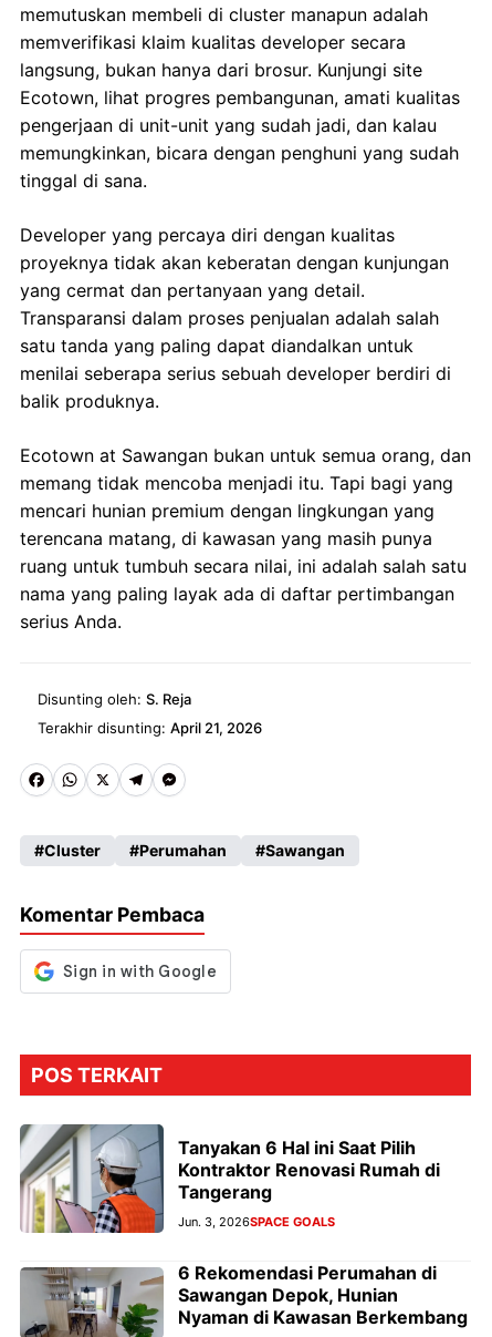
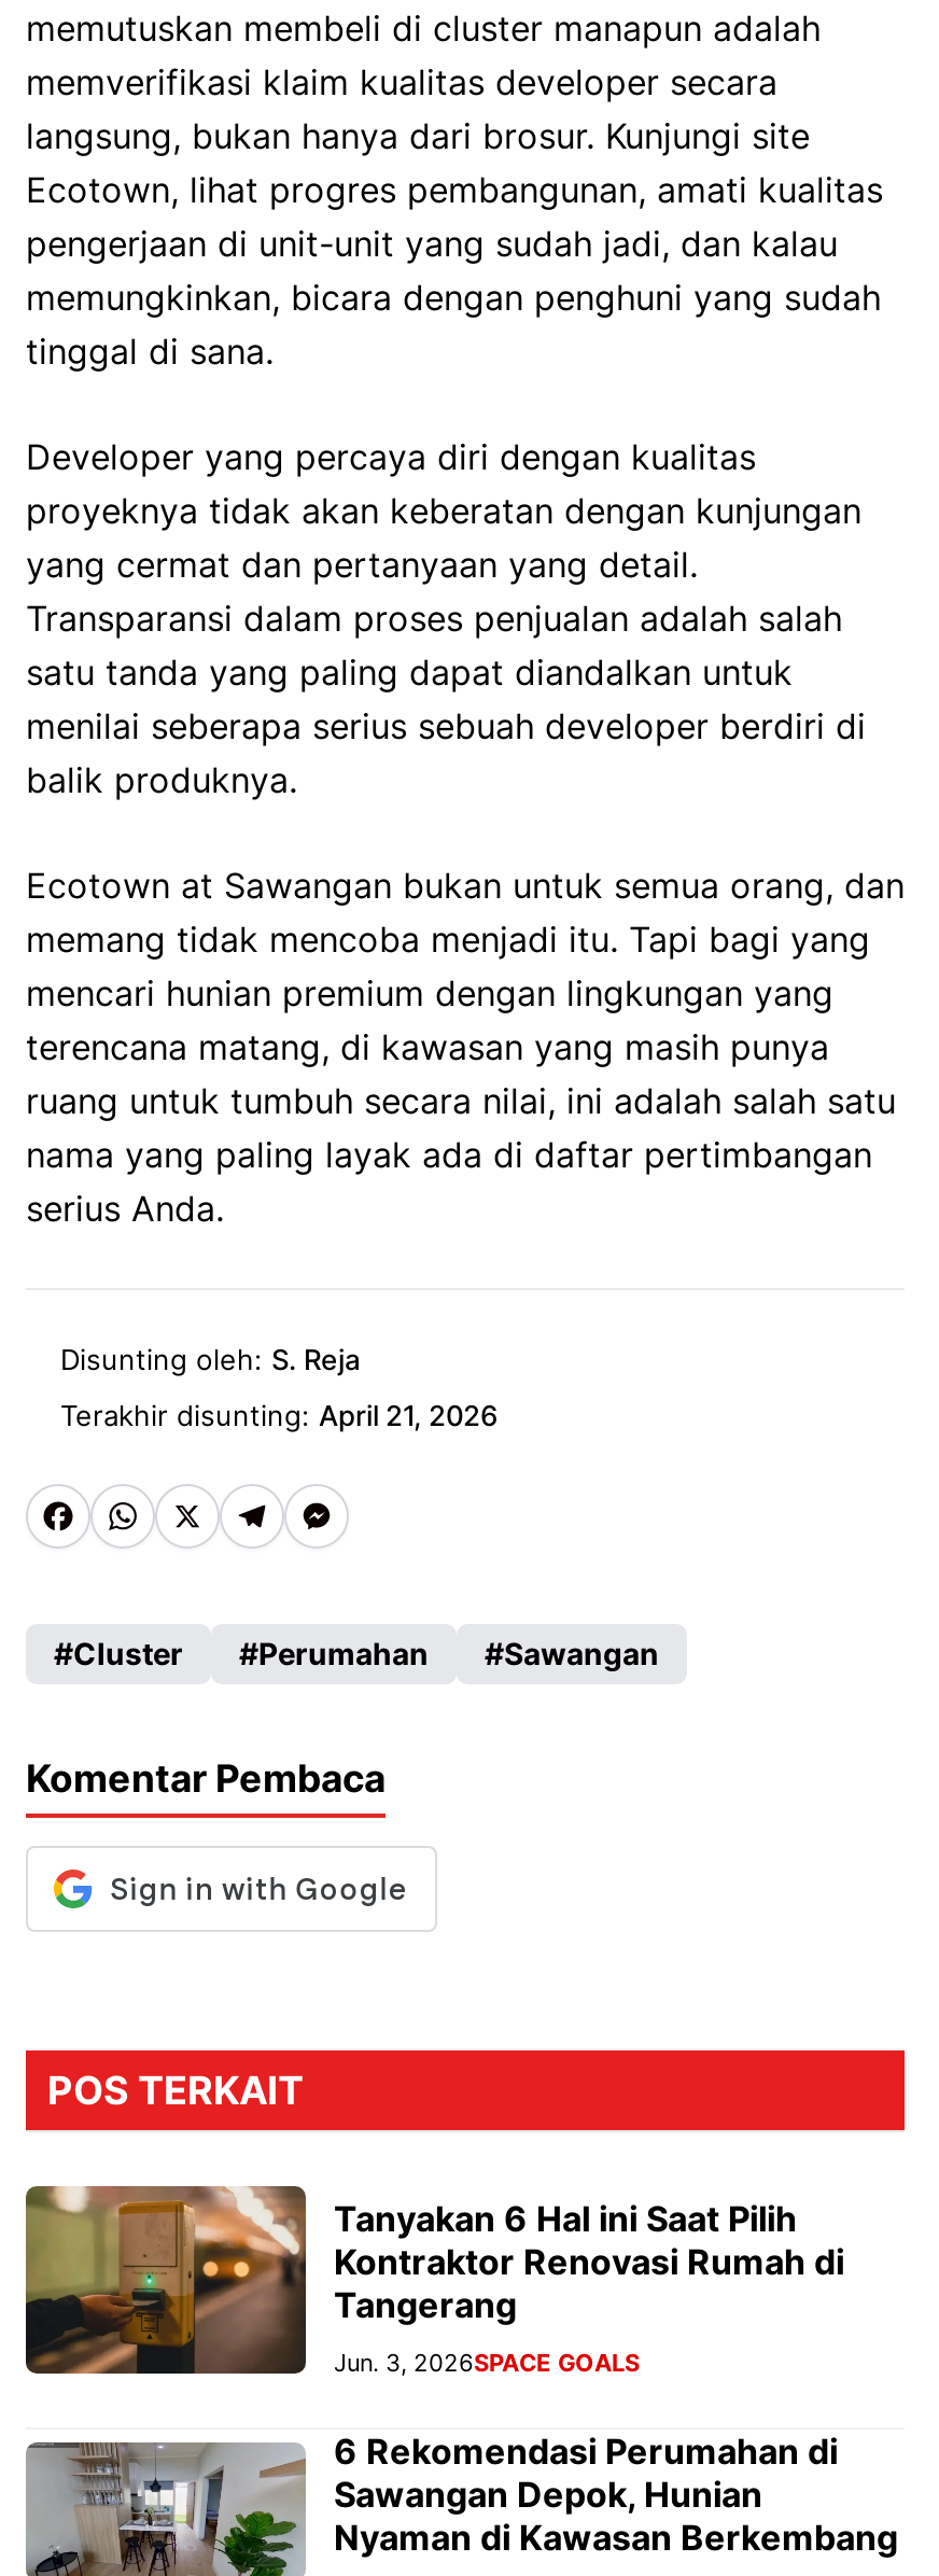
- [image]
+ [image]
